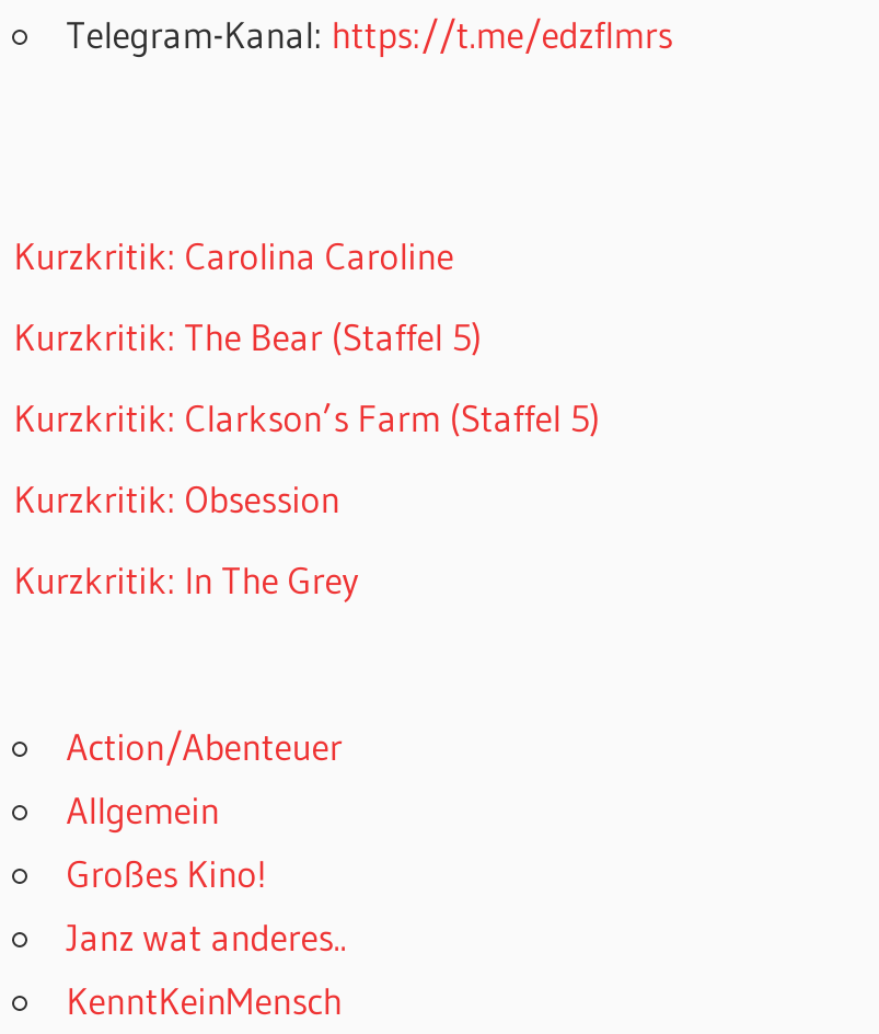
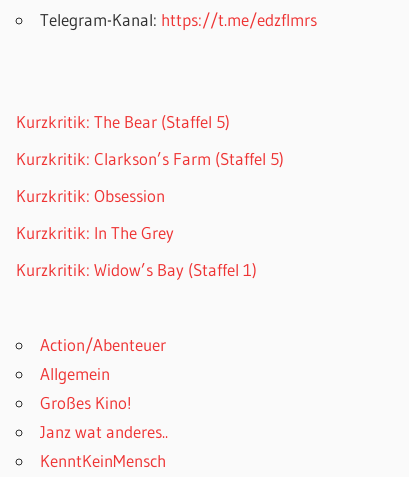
- Kurzkritik: Carolina Caroline

moved up: Kurzkritik: The Bear (Staffel 5) | Kurzkritik: Clarkson’s Farm (Staffel 5) | Kurzkritik: Obsession | Kurzkritik: In The Grey

+ Kurzkritik: Widow’s Bay (Staffel 1)
